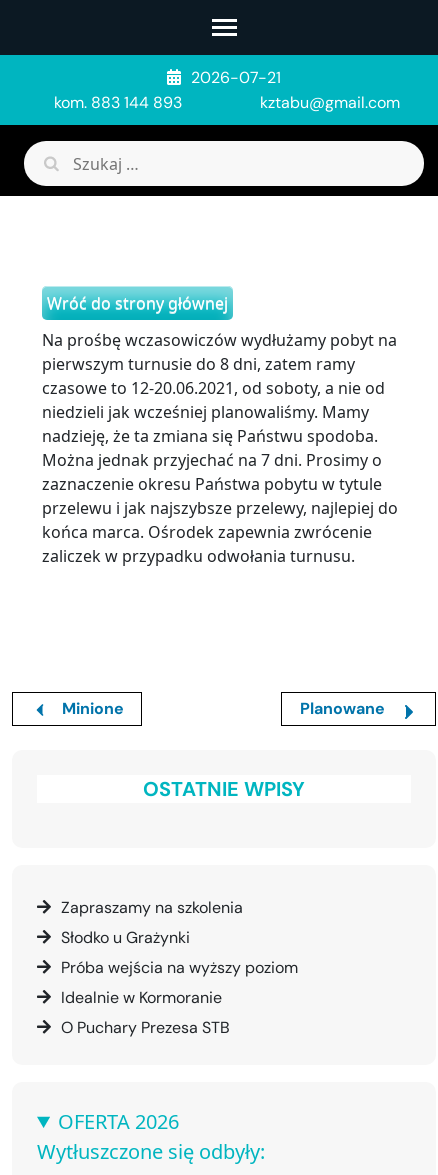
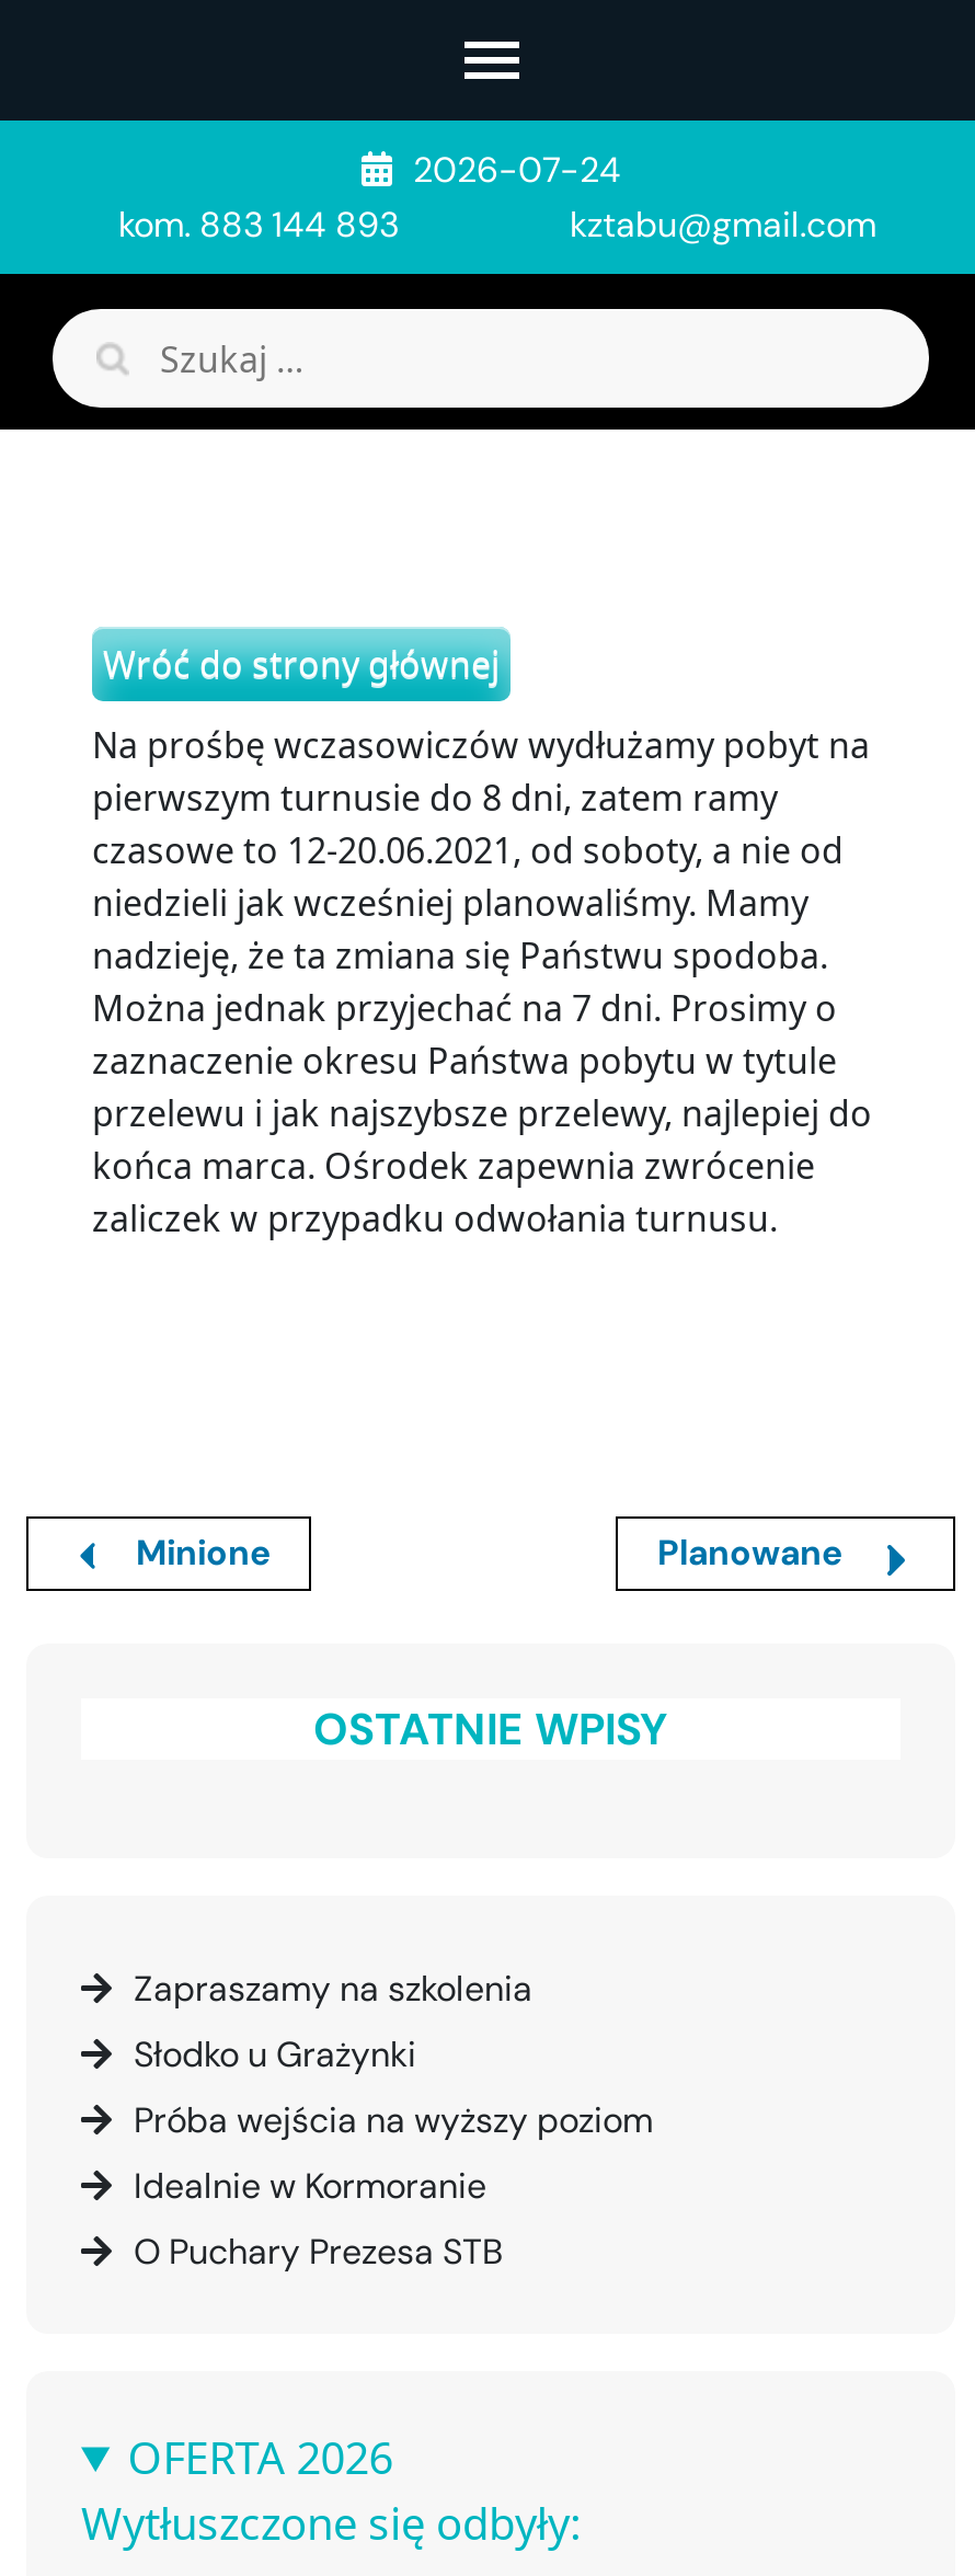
- 2026-07-21
+ 2026-07-24
